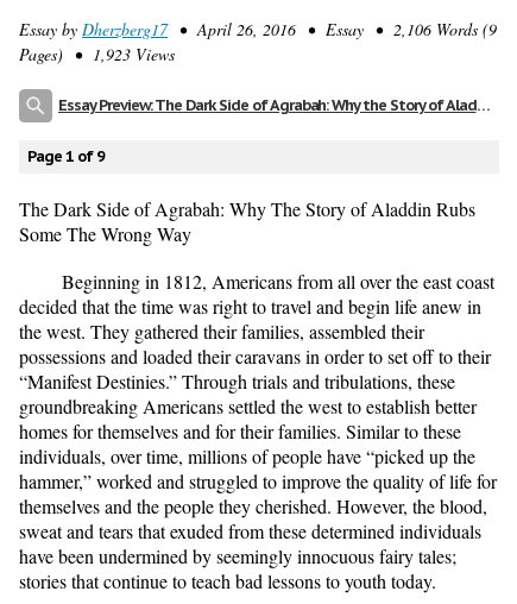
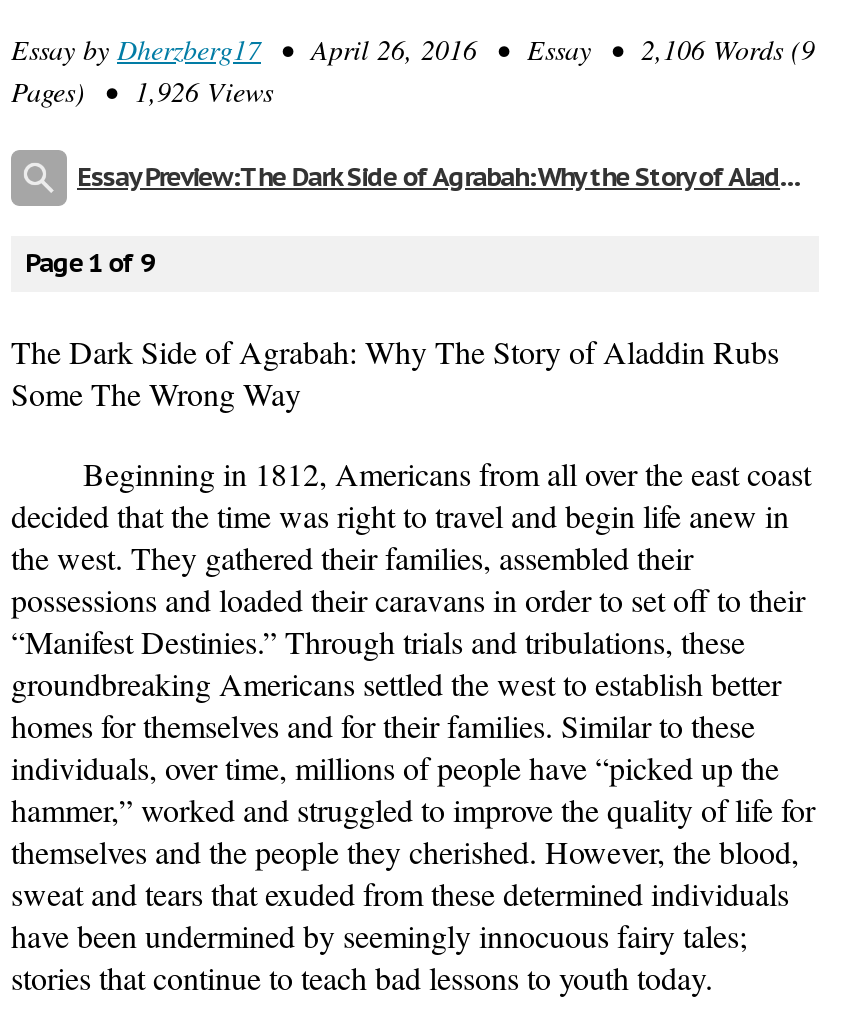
- Pages) • 1,923 Views
+ Pages) • 1,926 Views
